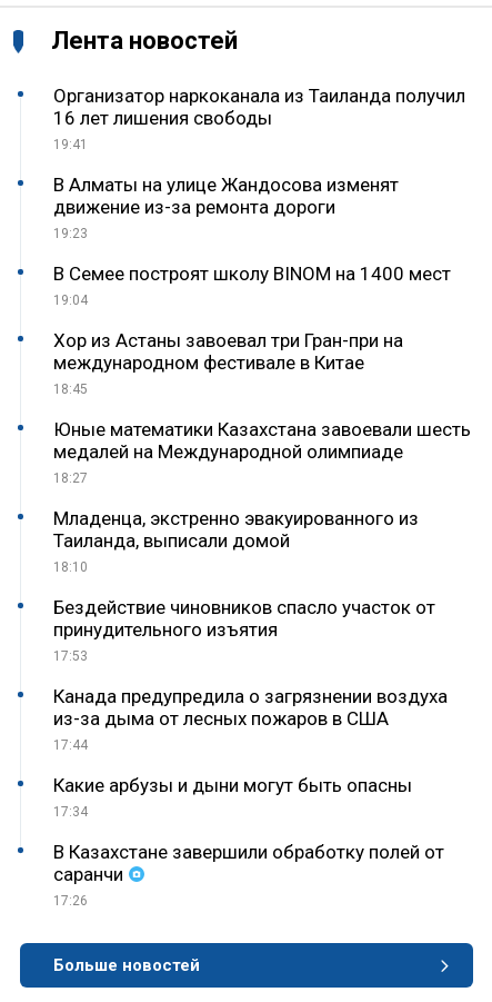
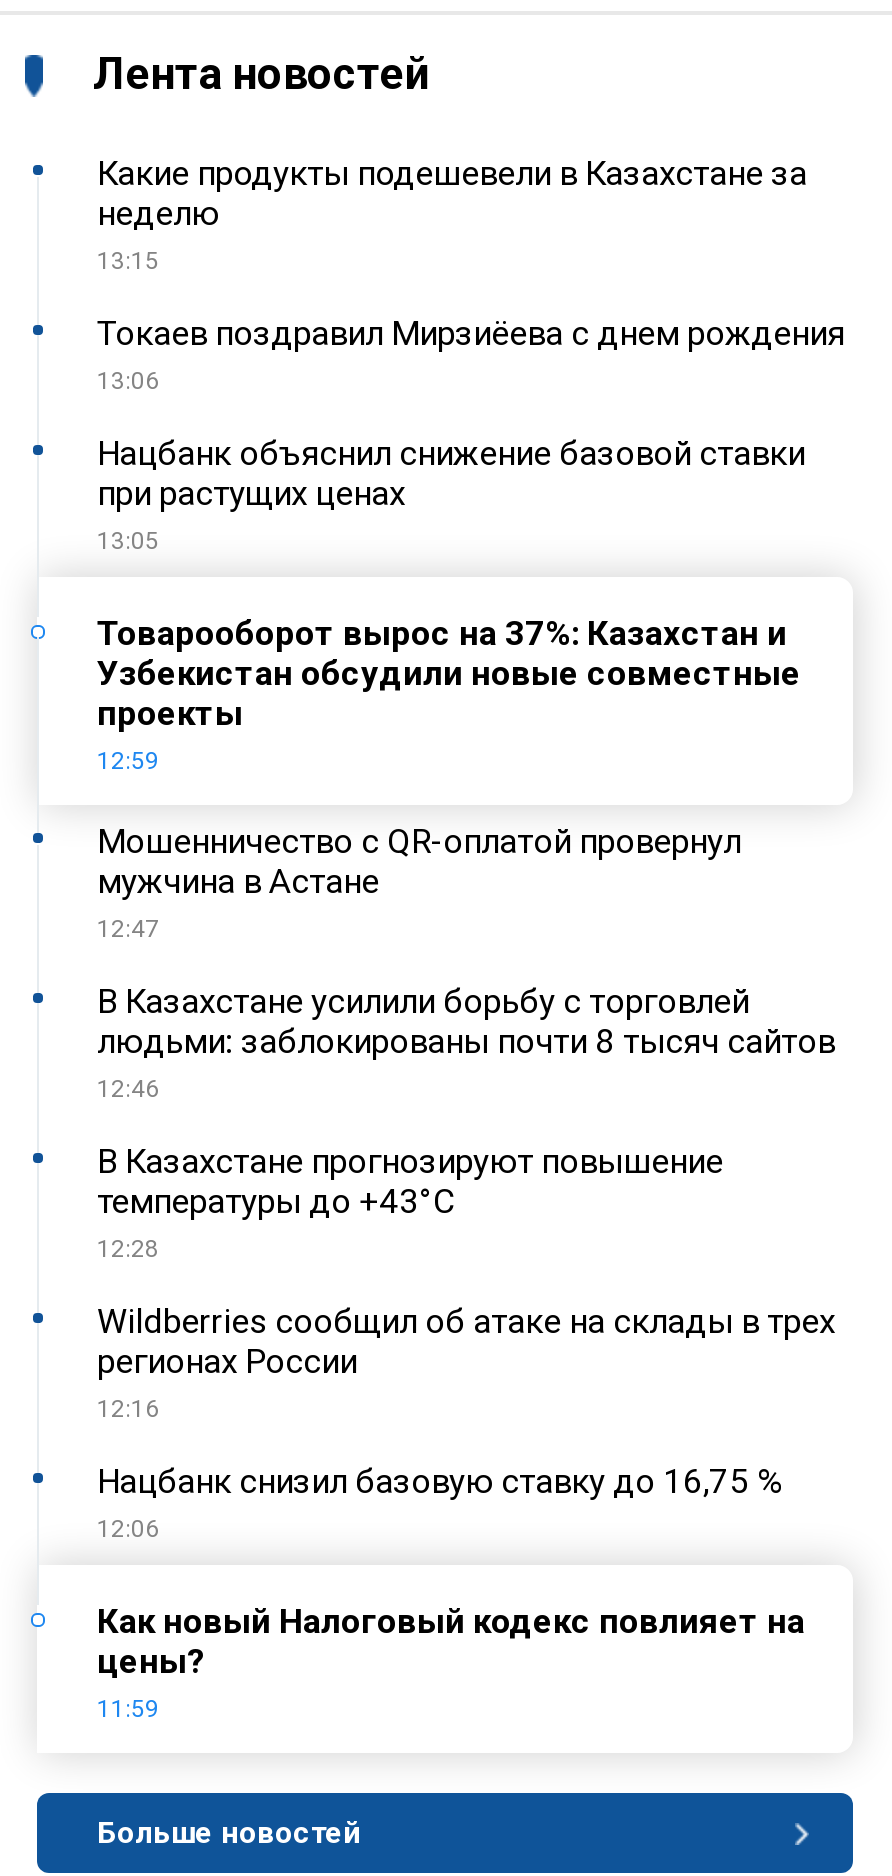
- Организатор наркоканала из Таиланда получил
- 16 лет лишения свободы
- 19:41
+ Какие продукты подешевели в Казахстане за
+ неделю
+ 13:15

- В Алматы на улице Жандосова изменят
- движение из-за ремонта дороги
- 19:23
+ Токаев поздравил Мирзиёева с днем рождения
+ 13:06

- В Семее построят школу BINOM на 1400 мест
- 19:04
+ Нацбанк объяснил снижение базовой ставки
+ при растущих ценах
+ 13:05

- Хор из Астаны завоевал три Гран-при на
- международном фестивале в Китае
- 18:45
+ Товарооборот вырос на 37%: Казахстан и
+ Узбекистан обсудили новые совместные
+ проекты
+ 12:59

- Юные математики Казахстана завоевали шесть
- медалей на Международной олимпиаде
- 18:27
+ Мошенничество с QR-оплатой провернул
+ мужчина в Астане
+ 12:47

- Младенца, экстренно эвакуированного из
- Таиланда, выписали домой
- 18:10
+ В Казахстане усилили борьбу с торговлей
+ людьми: заблокированы почти 8 тысяч сайтов
+ 12:46

- Бездействие чиновников спасло участок от
- принудительного изъятия
- 17:53
+ В Казахстане прогнозируют повышение
+ температуры до +43°C
+ 12:28

- Канада предупредила о загрязнении воздуха
- из-за дыма от лесных пожаров в США
- 17:44
+ Wildberries сообщил об атаке на склады в трех
+ регионах России
+ 12:16

- Какие арбузы и дыни могут быть опасны
- 17:34
+ Нацбанк снизил базовую ставку до 16,75 %
+ 12:06

- В Казахстане завершили обработку полей от
- саранчи
- 17:26
+ Как новый Налоговый кодекс повлияет на
+ цены?
+ 11:59
